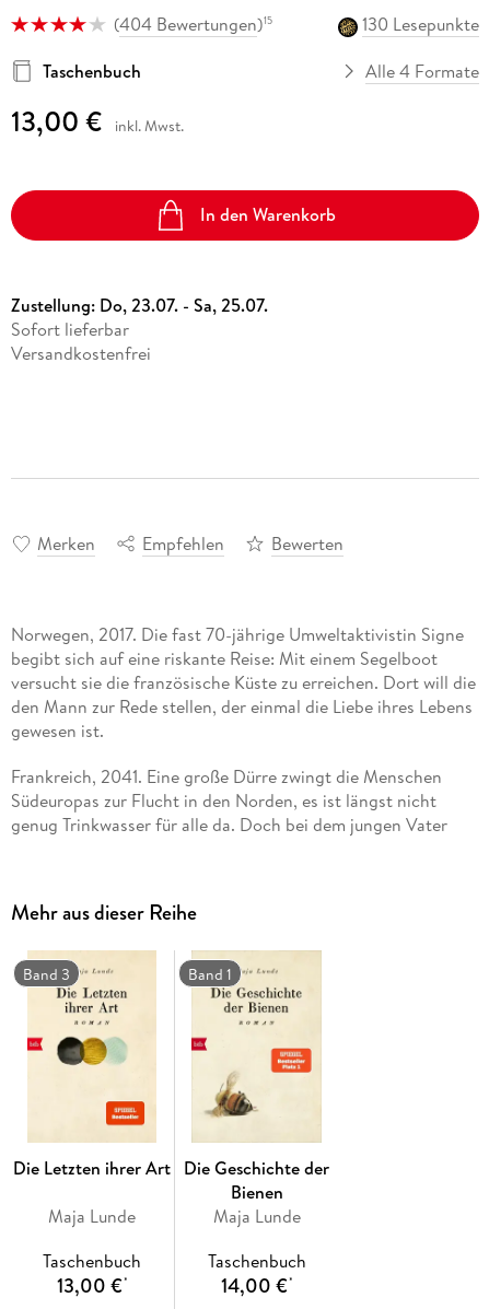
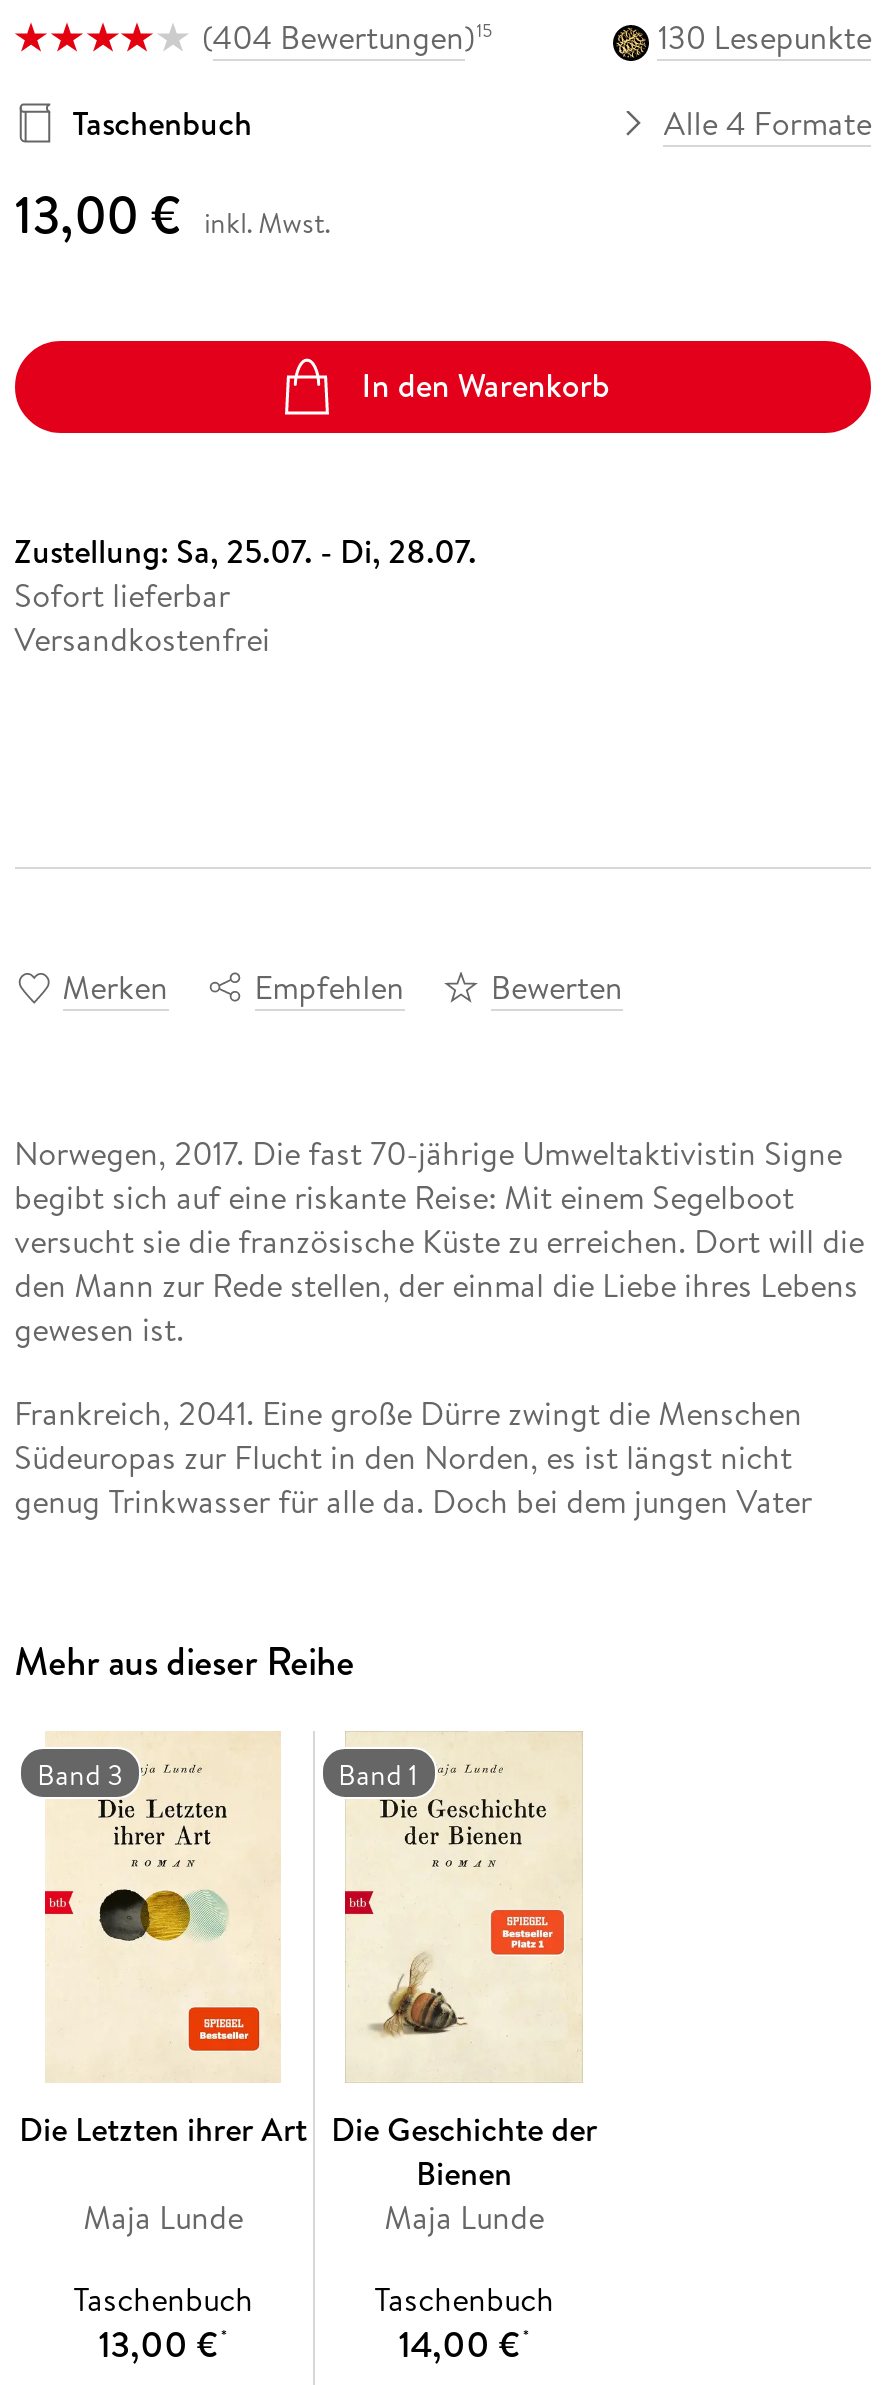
- Zustellung: Do, 23.07. - Sa, 25.07.
+ Zustellung: Sa, 25.07. - Di, 28.07.
